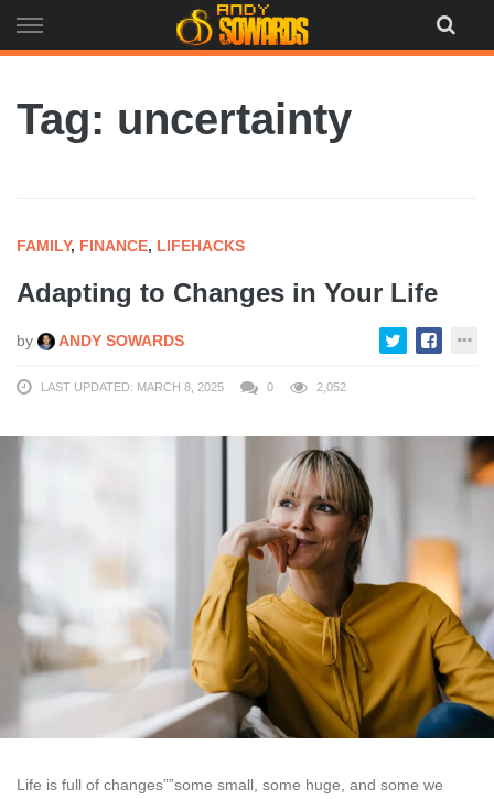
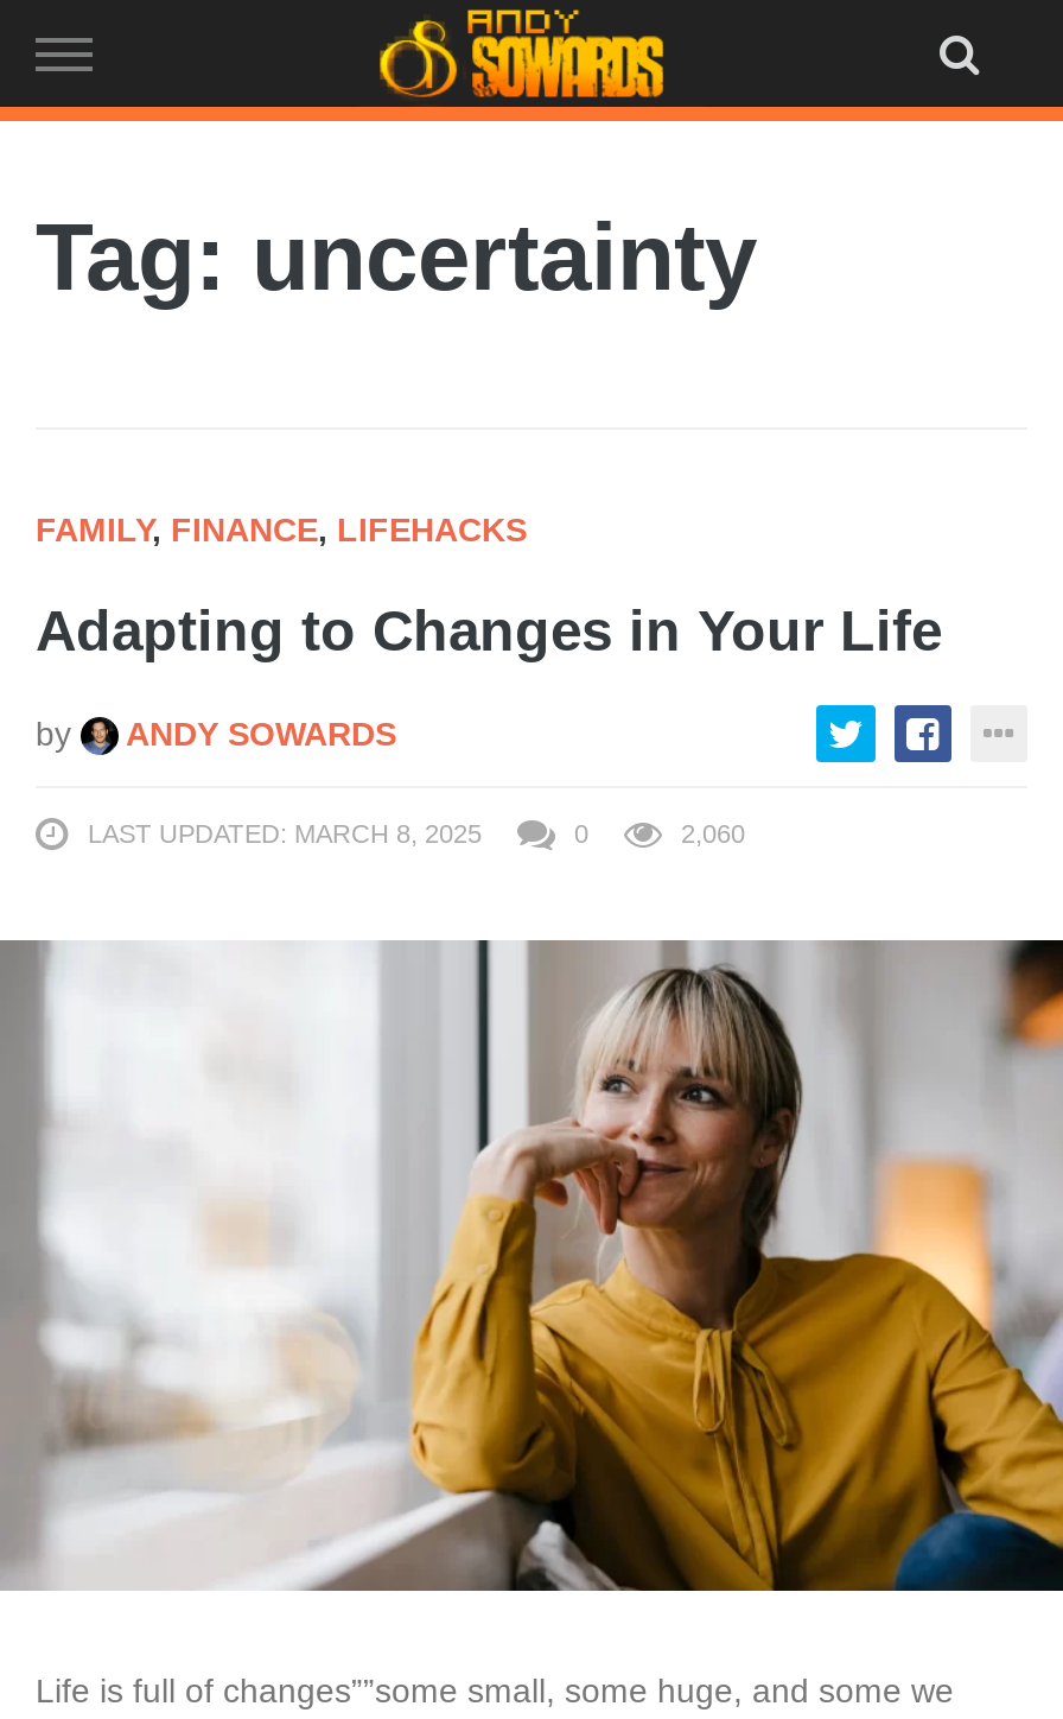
- 2,052
+ 2,060
